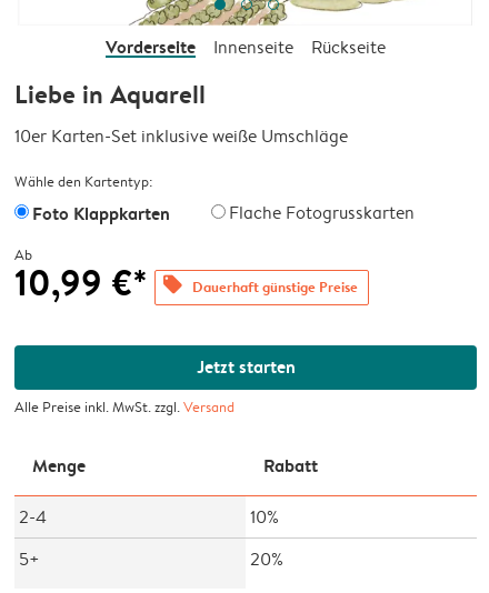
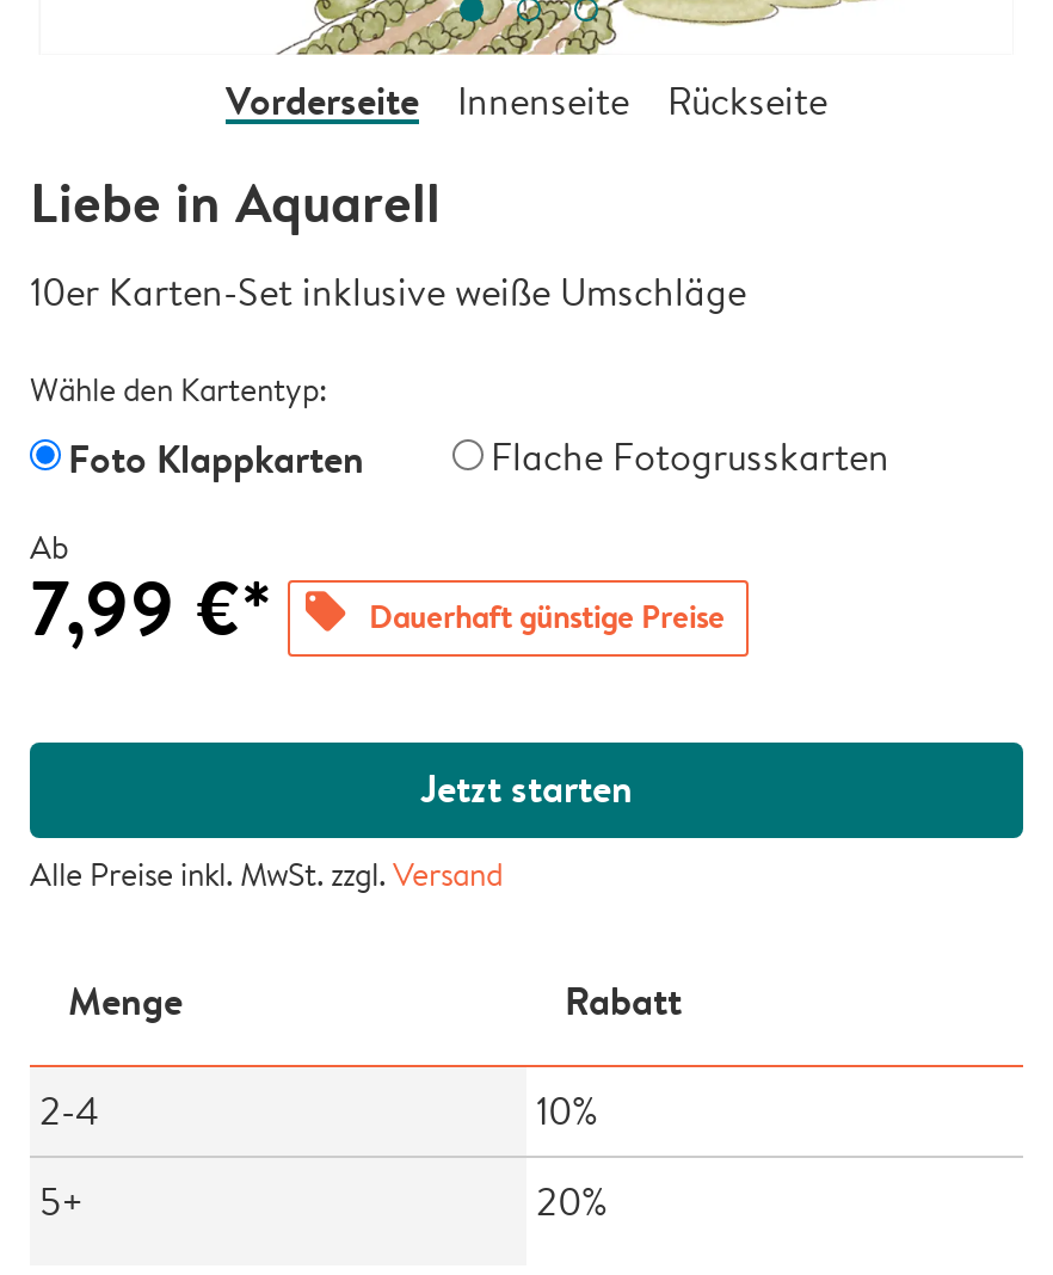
- 10,99 €*
+ 7,99 €*
